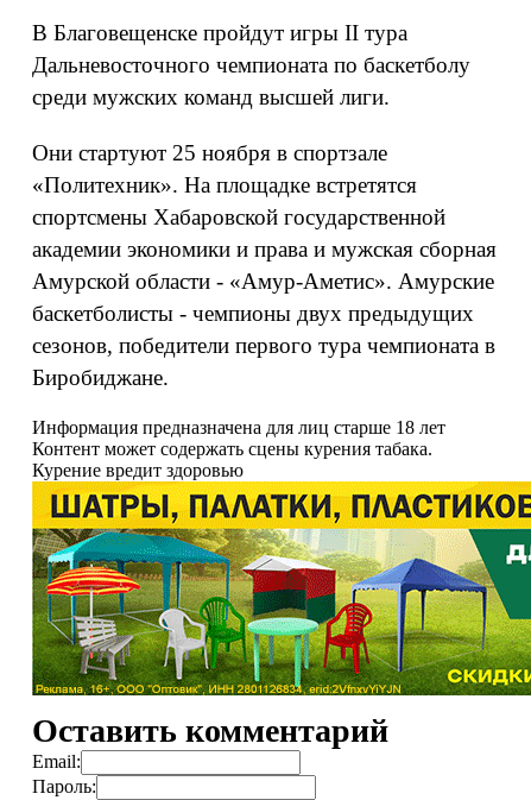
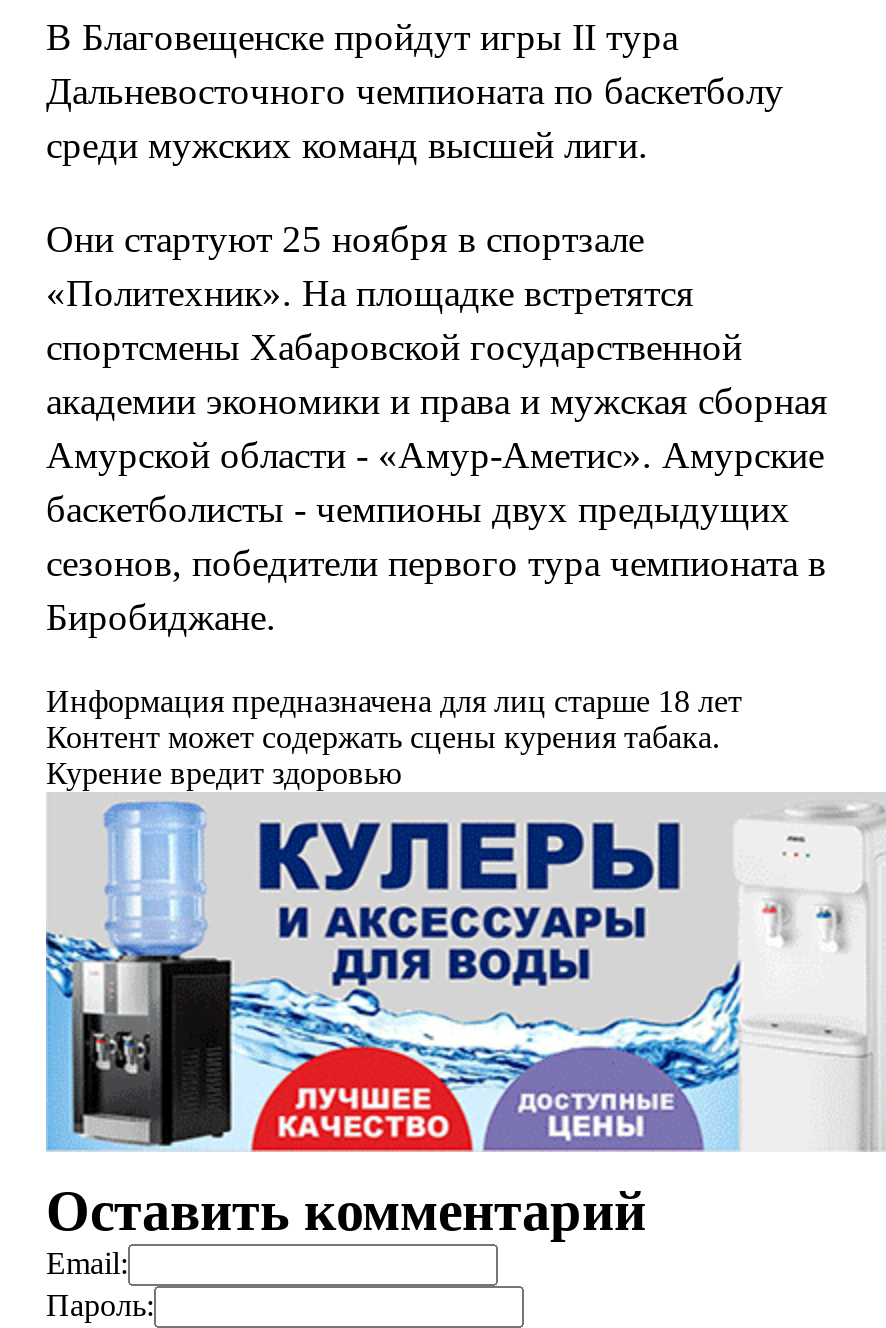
- [image]
+ [image]
